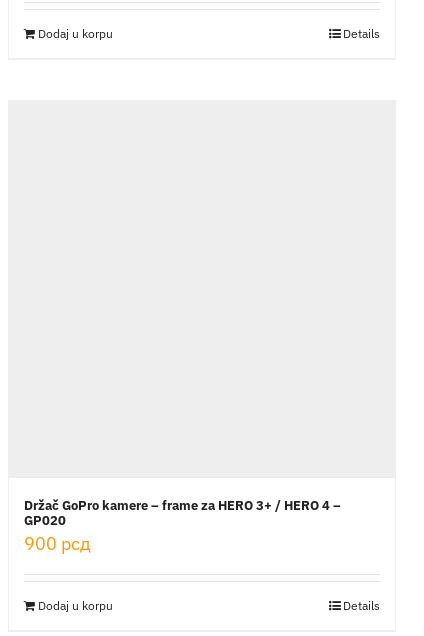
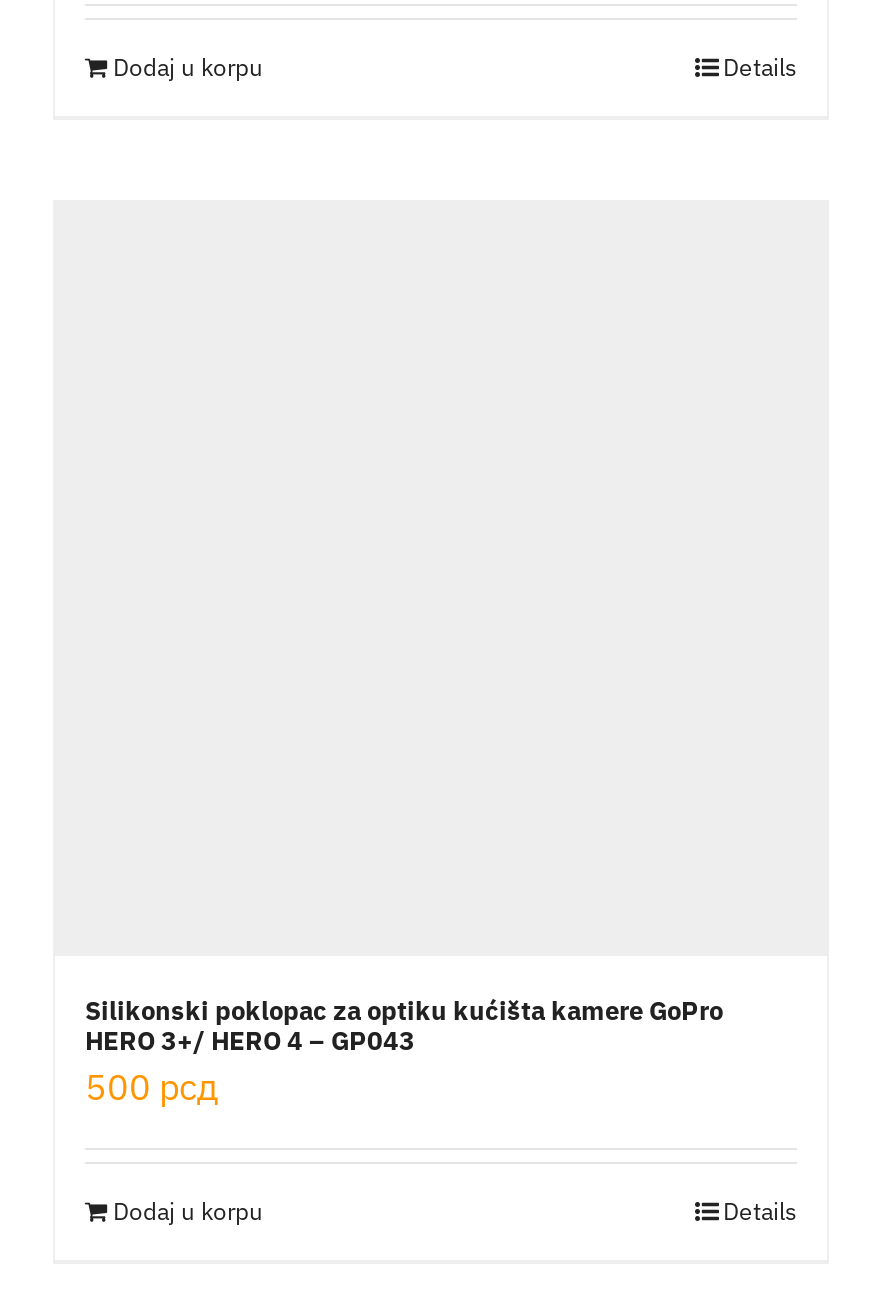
- Držač GoPro kamere – frame za HERO 3+ / HERO 4 –
- GP020
- 900 рсд
+ Silikonski poklopac za optiku kućišta kamere GoPro
+ HERO 3+/ HERO 4 – GP043
+ 500 рсд
